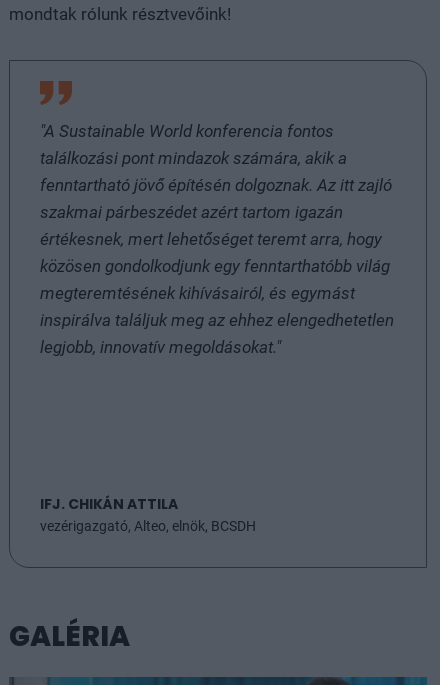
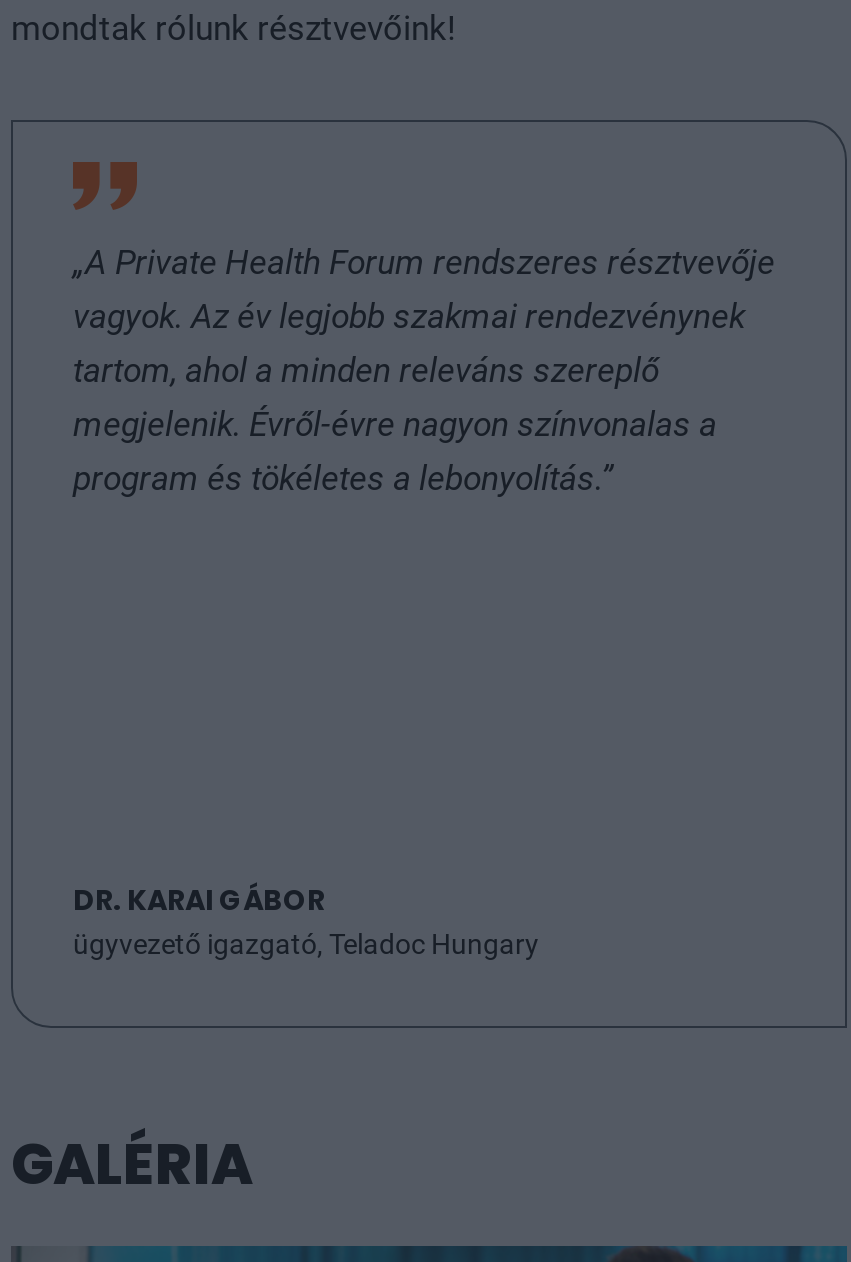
- "A Sustainable World konferencia fontos
- találkozási pont mindazok számára, akik a
- fenntartható jövő építésén dolgoznak. Az itt zajló
- szakmai párbeszédet azért tartom igazán
- értékesnek, mert lehetőséget teremt arra, hogy
- közösen gondolkodjunk egy fenntarthatóbb világ
- megteremtésének kihívásairól, és egymást
- inspirálva találjuk meg az ehhez elengedhetetlen
- legjobb, innovatív megoldásokat."
+ „A Private Health Forum rendszeres résztvevője
+ vagyok. Az év legjobb szakmai rendezvénynek
+ tartom, ahol a minden releváns szereplő
+ megjelenik. Évről-évre nagyon színvonalas a
+ program és tökéletes a lebonyolítás.”

- IFJ. CHIKÁN ATTILA
- vezérigazgató, Alteo, elnök, BCSDH
+ DR. KARAI GÁBOR
+ ügyvezető igazgató, Teladoc Hungary
